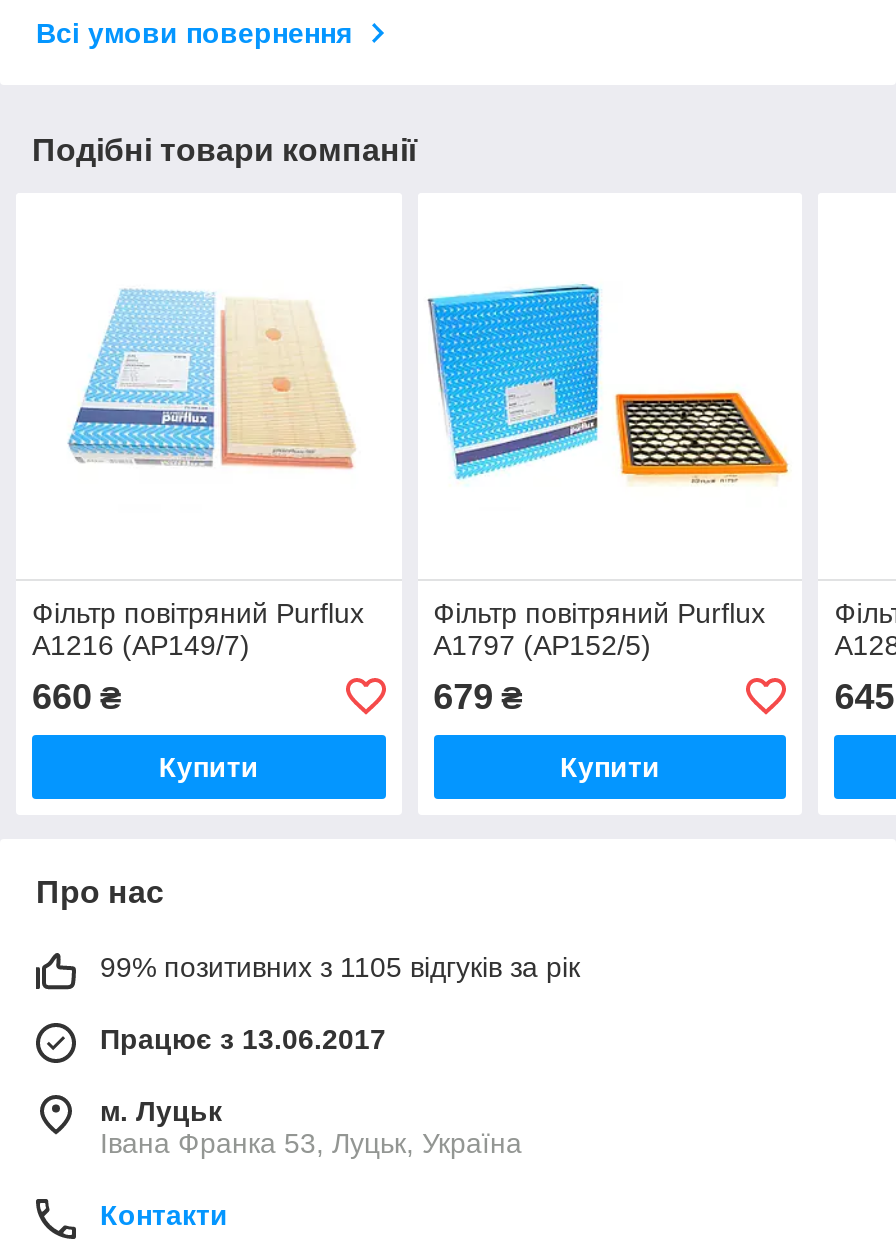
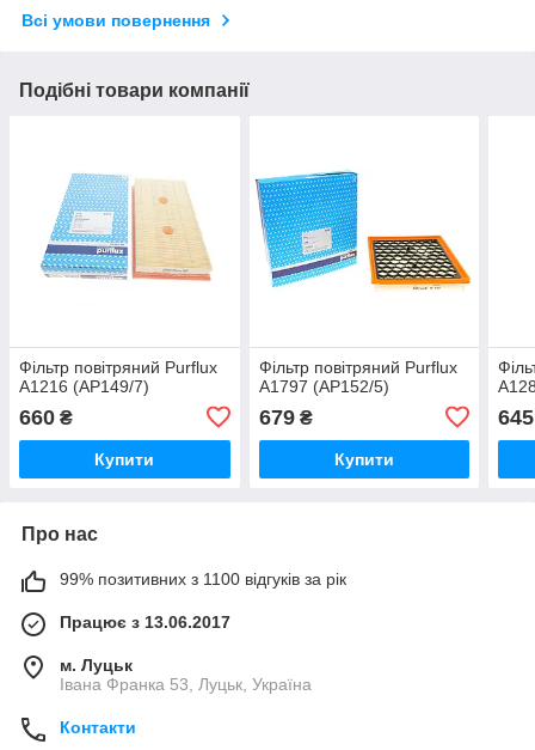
- 99% позитивних з 1105 відгуків за рік
+ 99% позитивних з 1100 відгуків за рік
